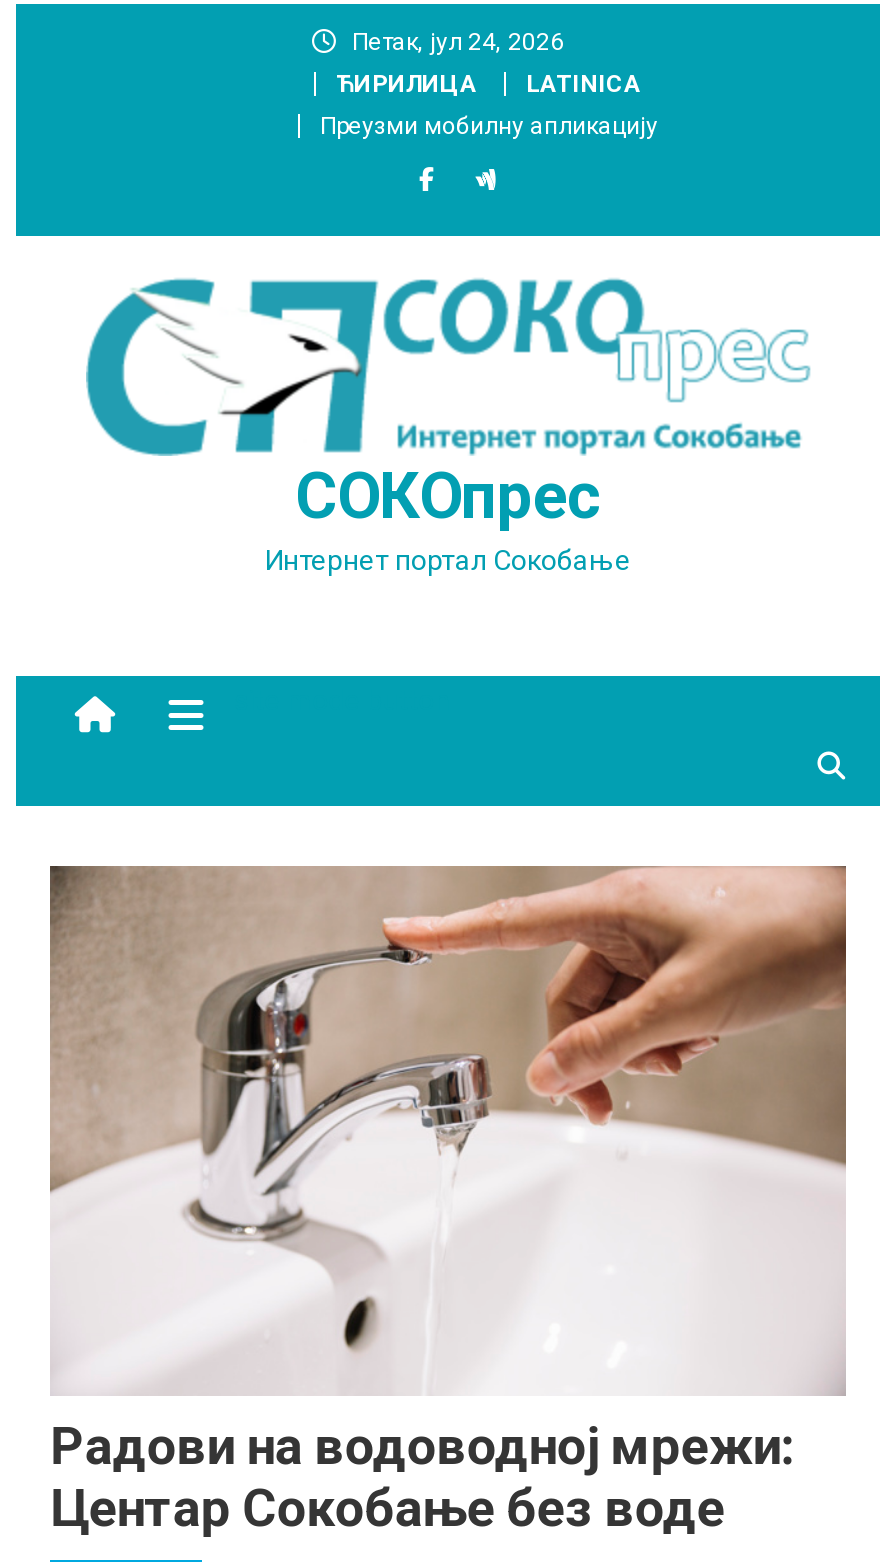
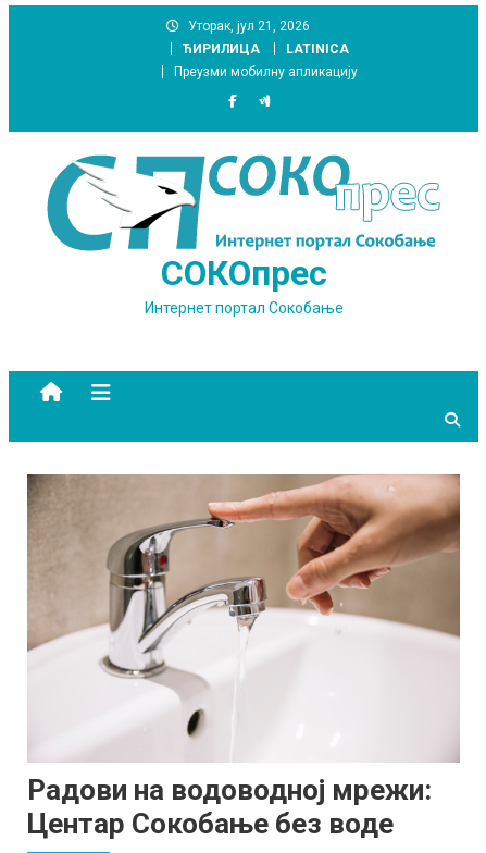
- Петак, јул 24, 2026
+ Уторак, јул 21, 2026
